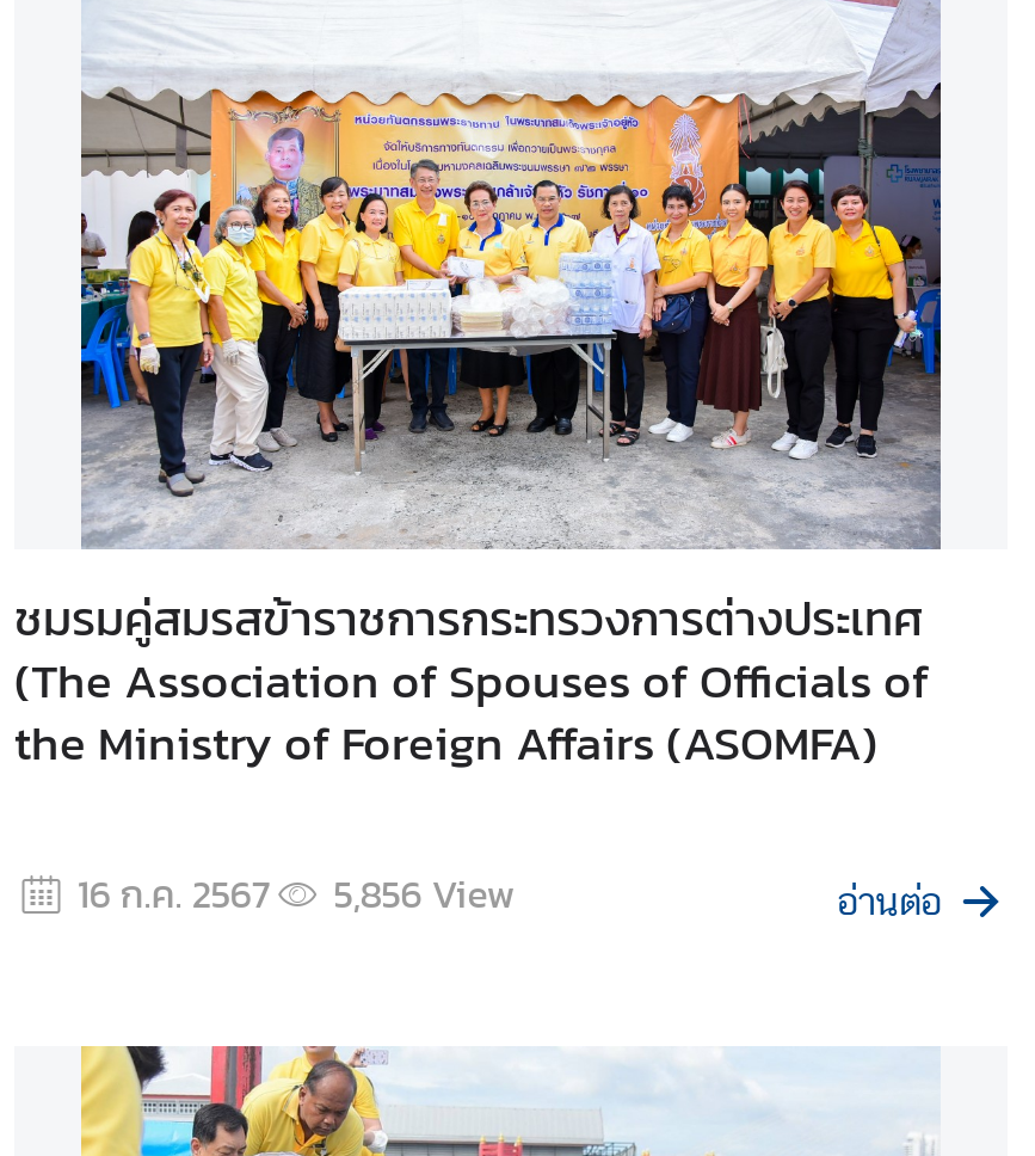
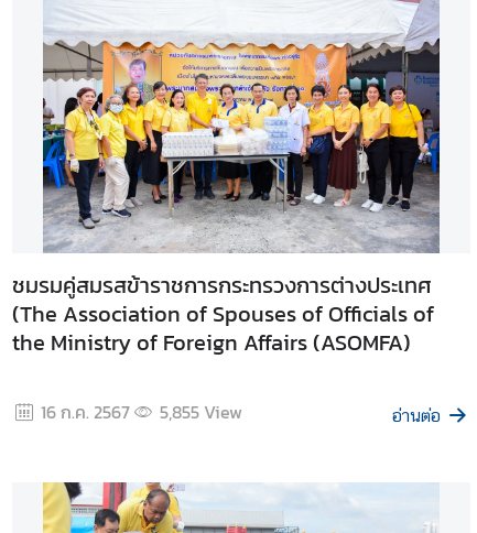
- 5,856 View
+ 5,855 View
